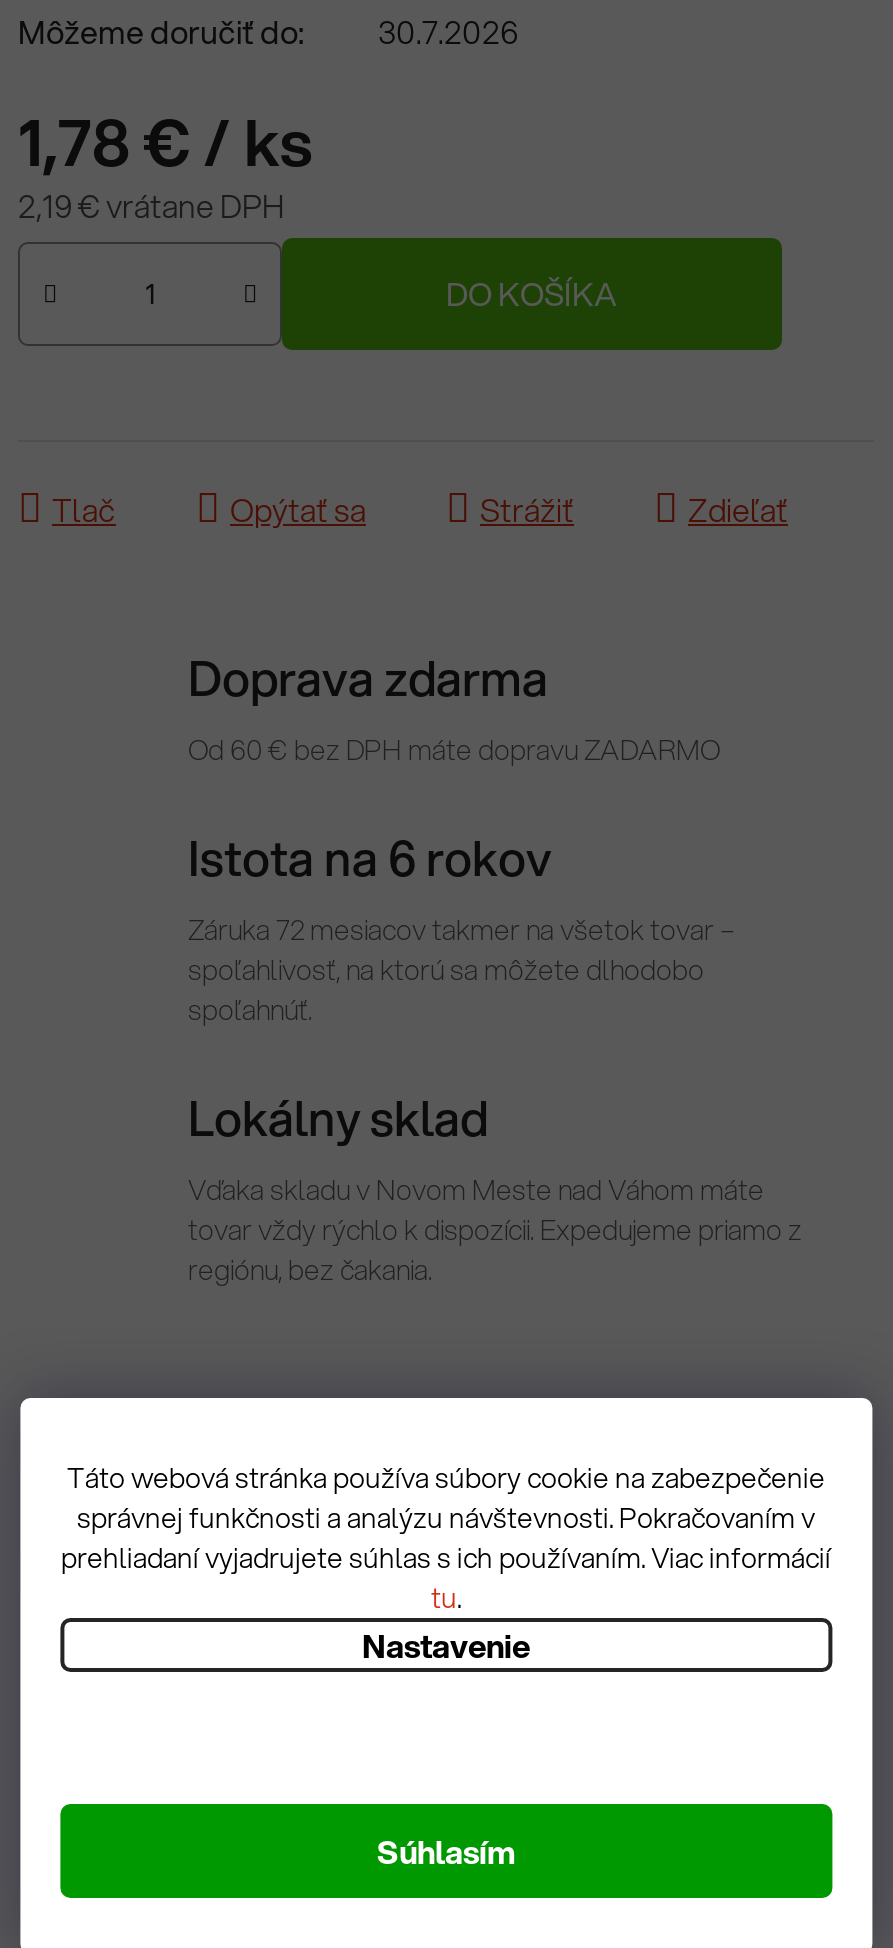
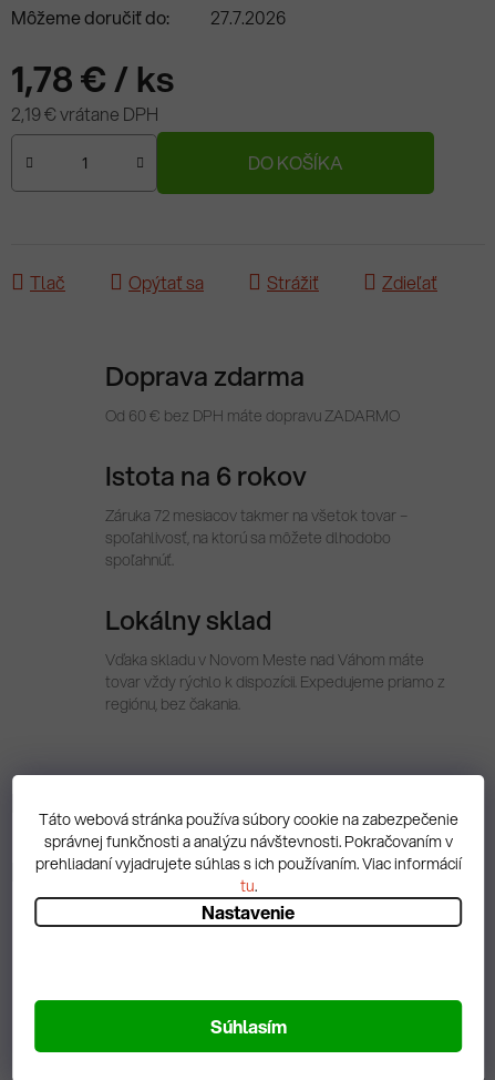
- Môžeme doručiť do: 30.7.2026
+ Môžeme doručiť do: 27.7.2026
